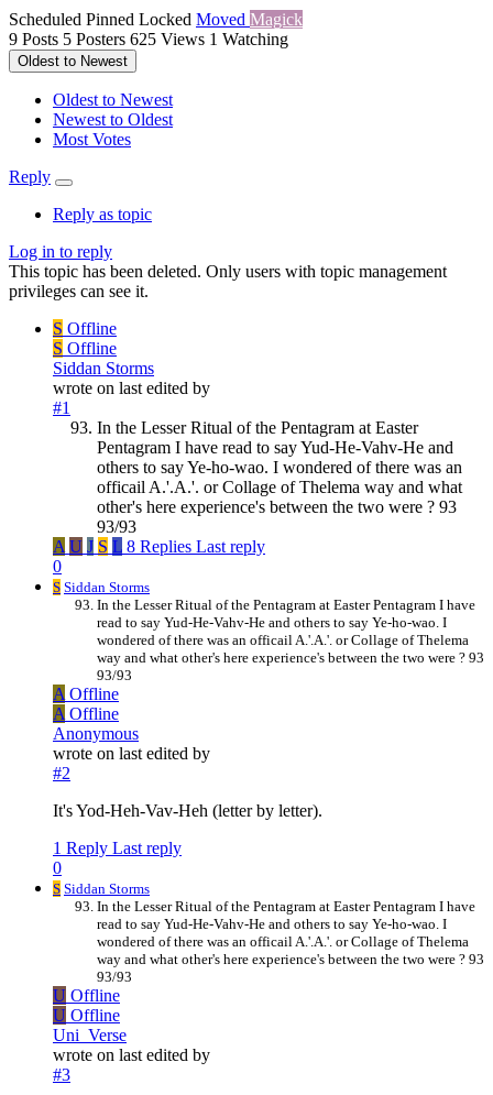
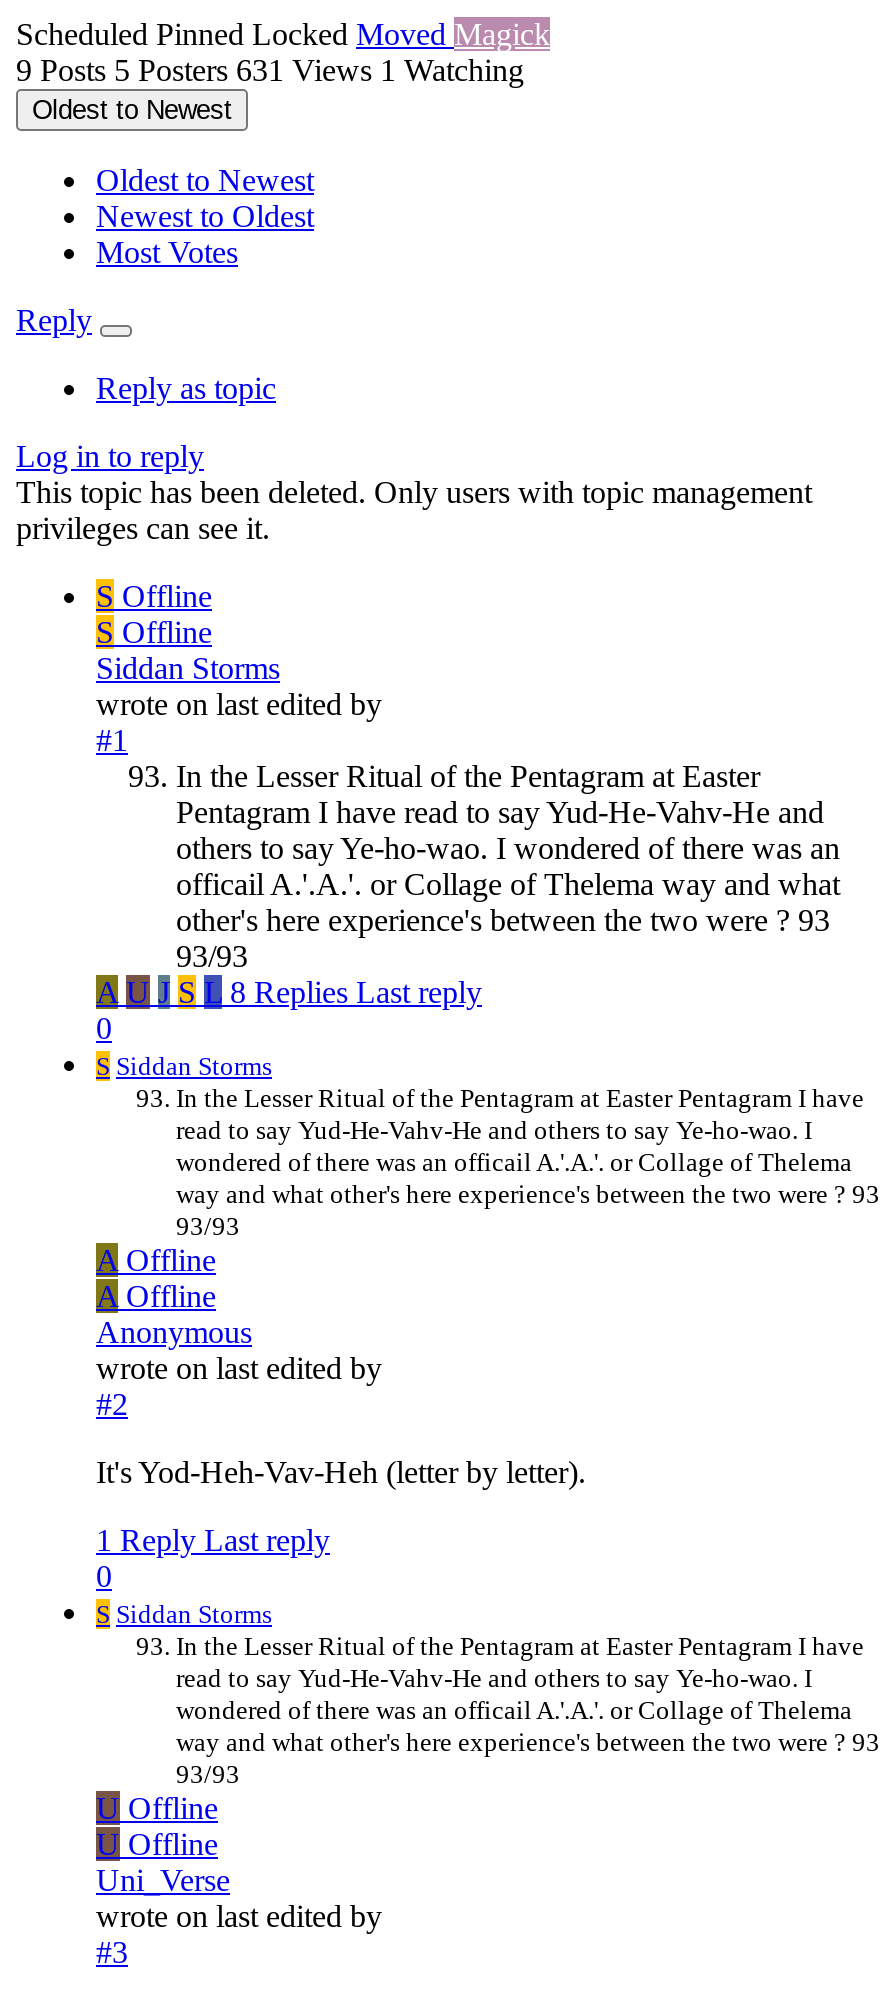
- 9 Posts 5 Posters 625 Views 1 Watching
+ 9 Posts 5 Posters 631 Views 1 Watching
